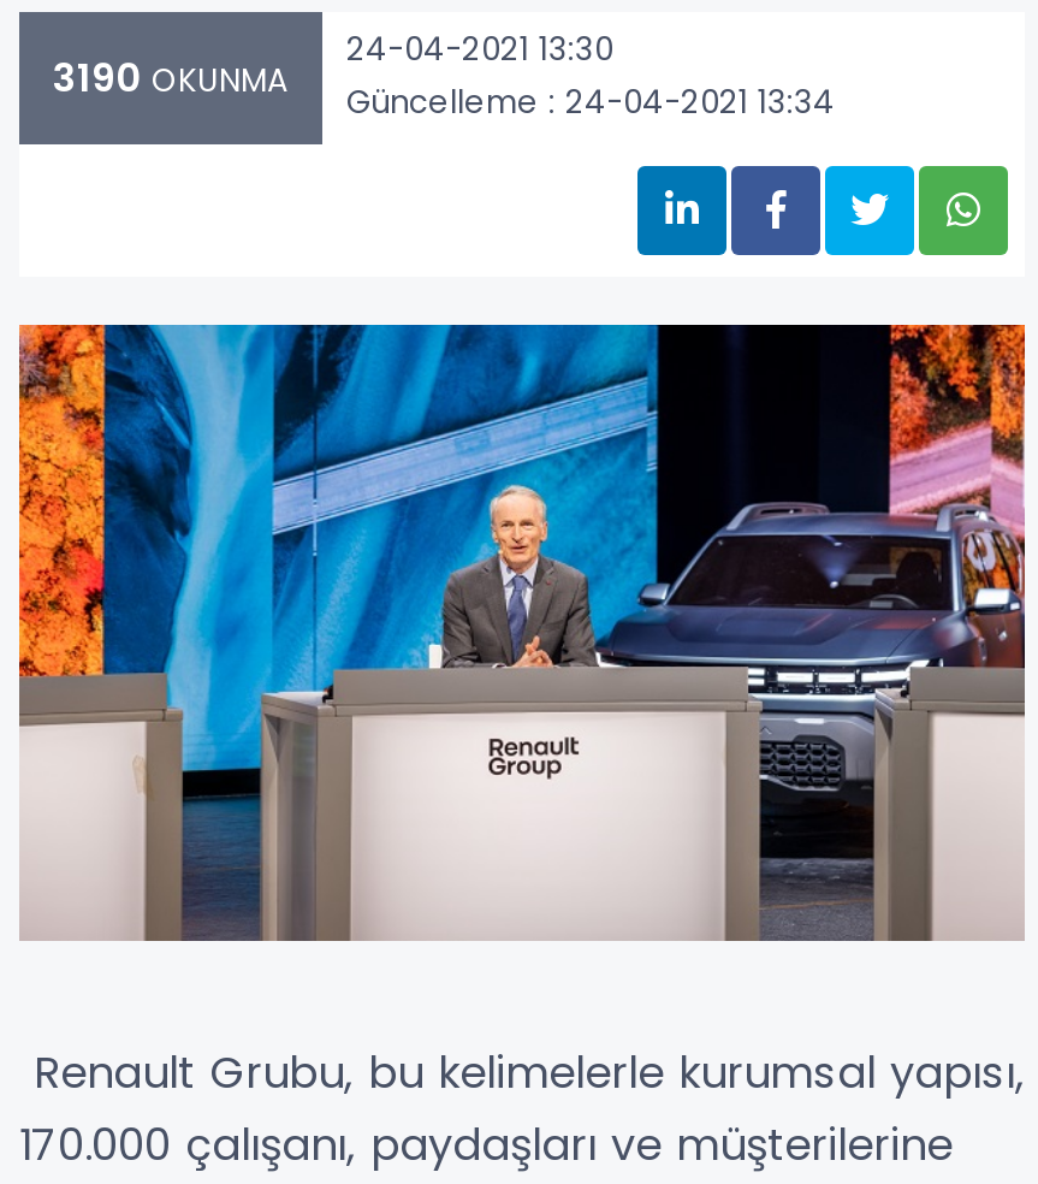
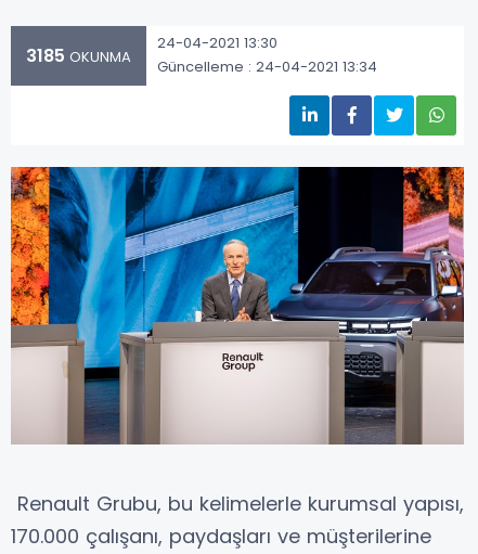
- 3190 OKUNMA 24-04-2021 13:30 Güncelleme : 24-04-2021 13:34
+ 3185 OKUNMA 24-04-2021 13:30 Güncelleme : 24-04-2021 13:34
